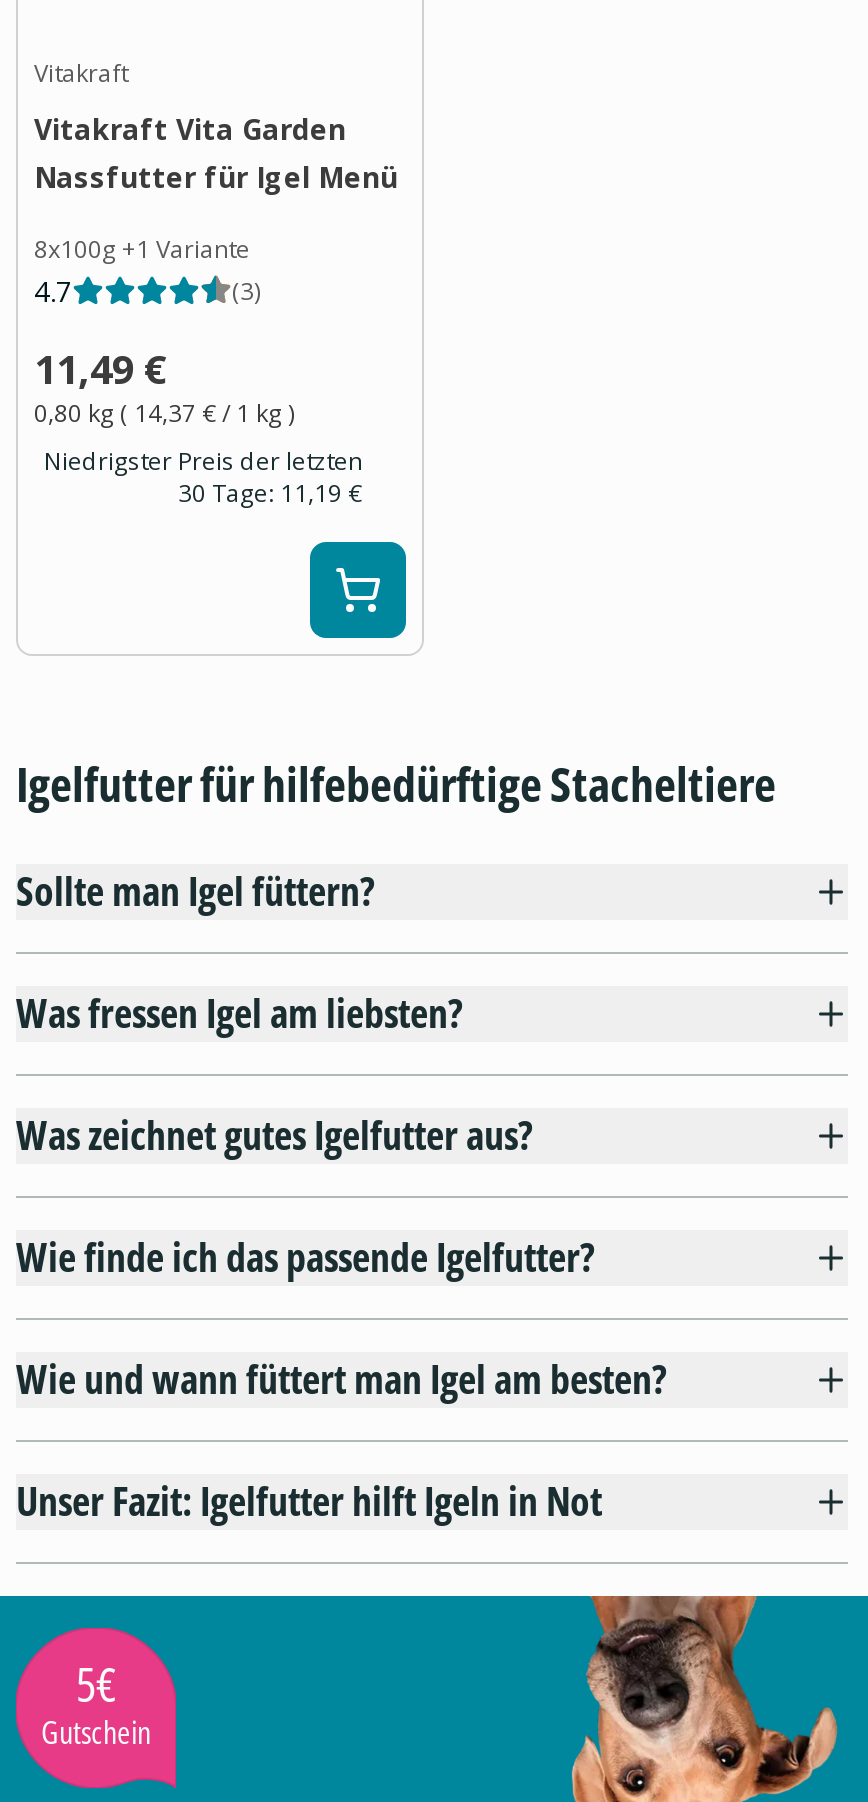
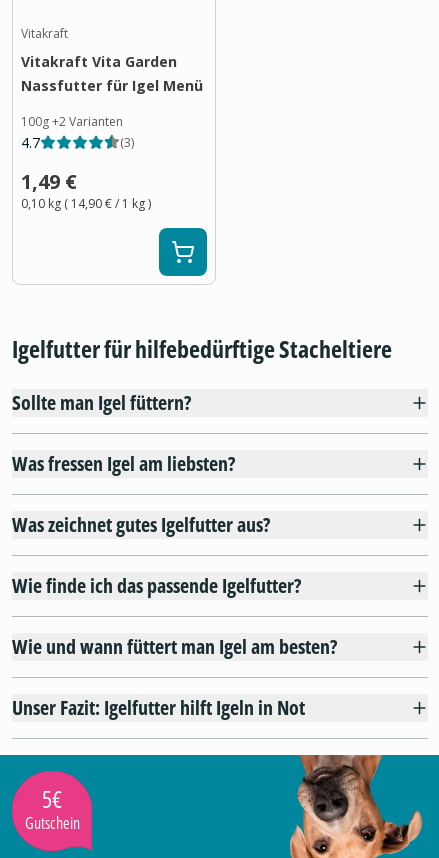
- 8x100g +1 Variante
+ 100g +2 Varianten

- 11,49 €
- 0,80 kg (14,37 €/ 1 kg)
- Niedrigster Preis der letzten
- 30 Tage: 11,19 €
+ 1,49 €
+ 0,10 kg (14,90 €/ 1 kg)
